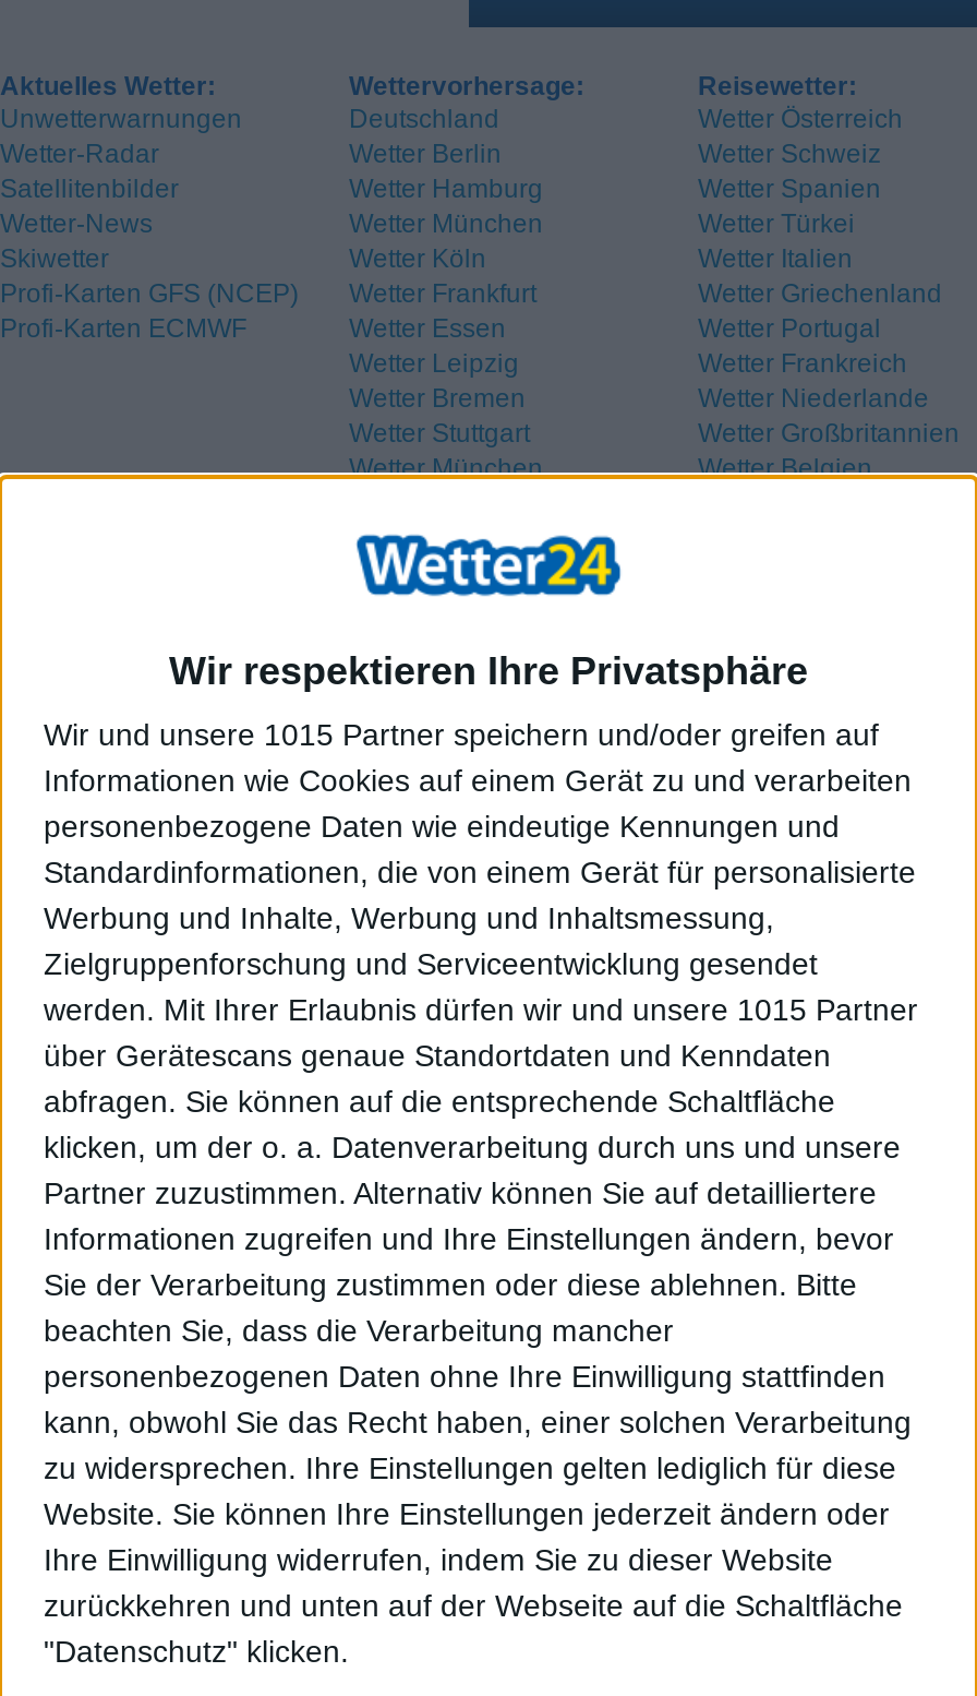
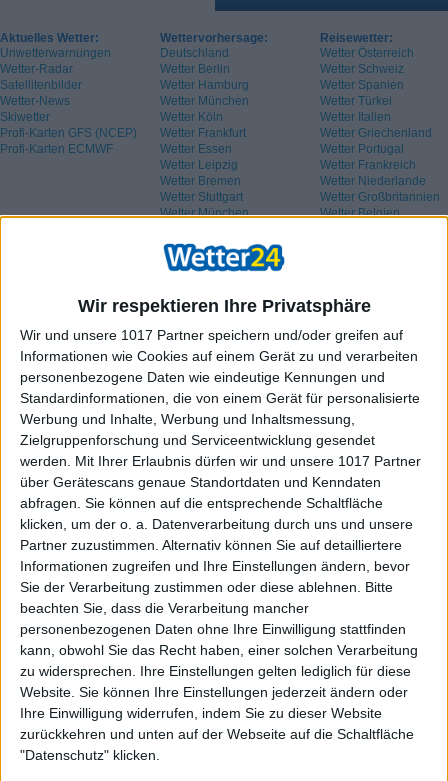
- Wir und unsere 1015 Partner speichern und/oder greifen auf
+ Wir und unsere 1017 Partner speichern und/oder greifen auf

- werden. Mit Ihrer Erlaubnis dürfen wir und unsere 1015 Partner
+ werden. Mit Ihrer Erlaubnis dürfen wir und unsere 1017 Partner
